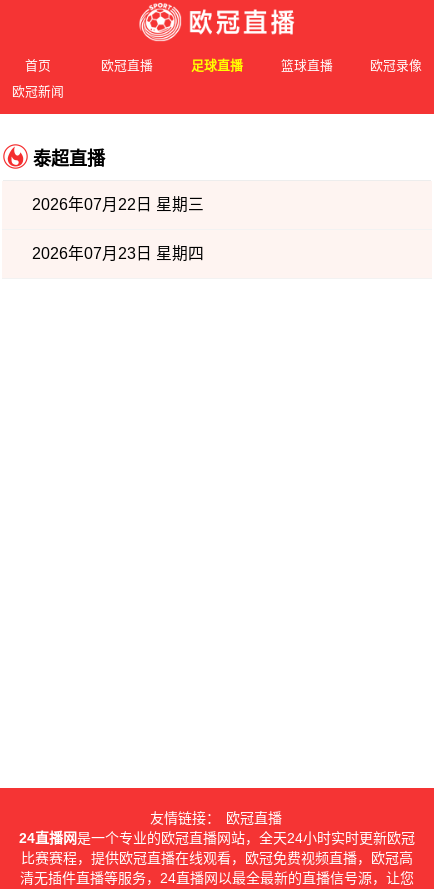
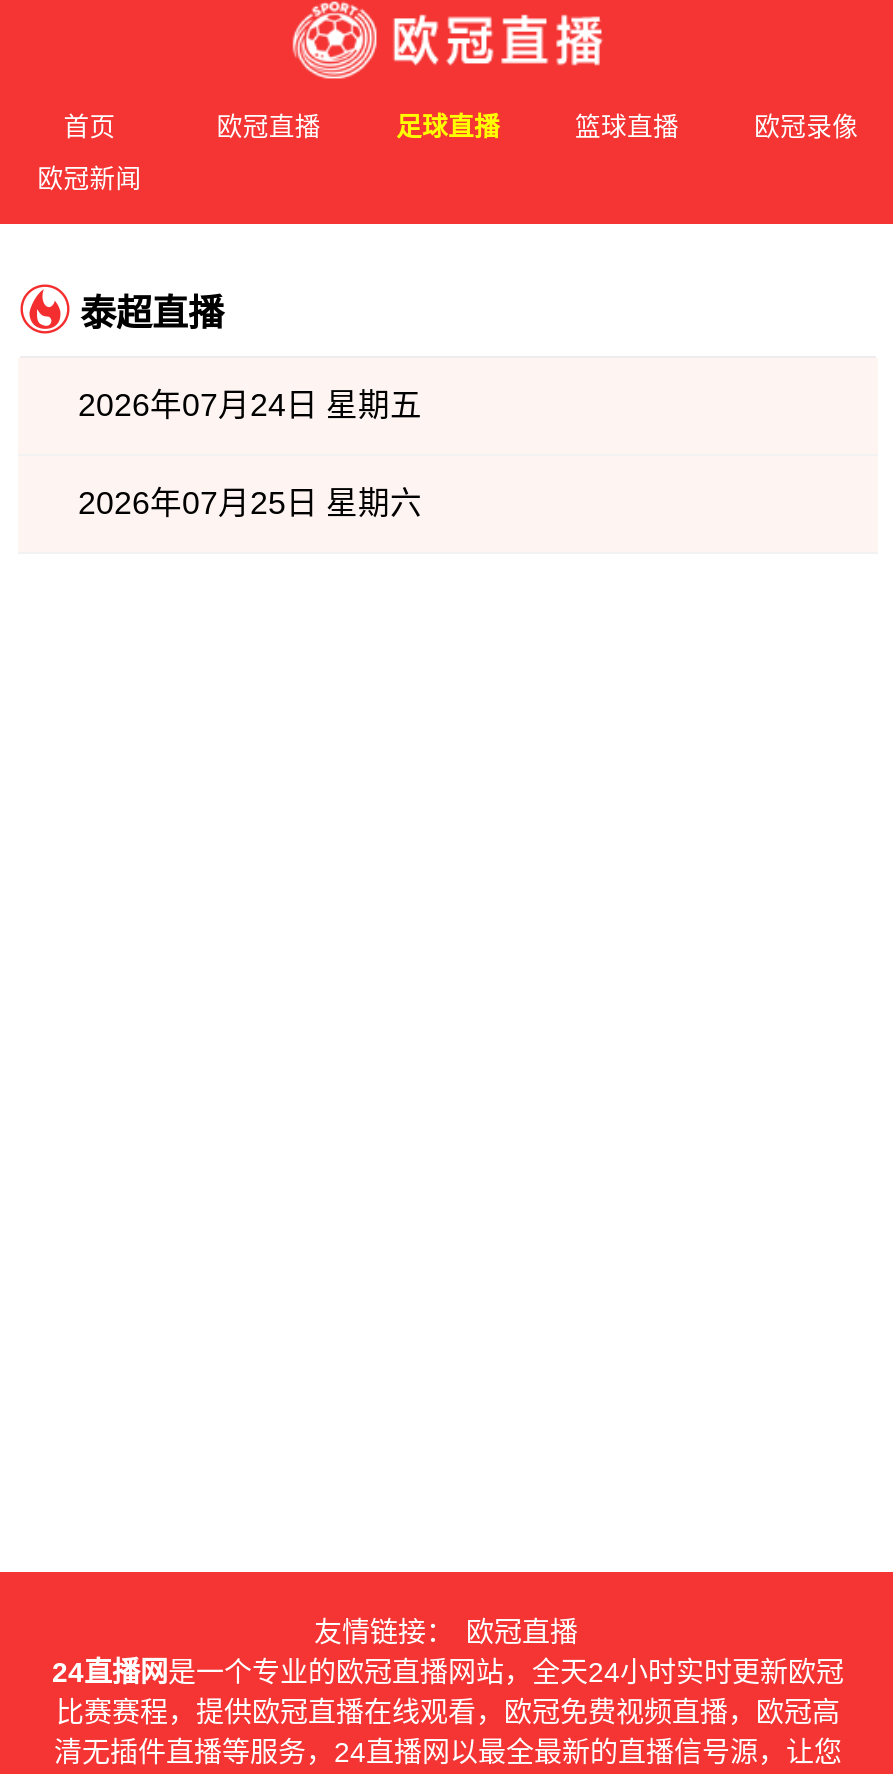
- 2026年07月22日 星期三
+ 2026年07月24日 星期五

- 2026年07月23日 星期四
+ 2026年07月25日 星期六
